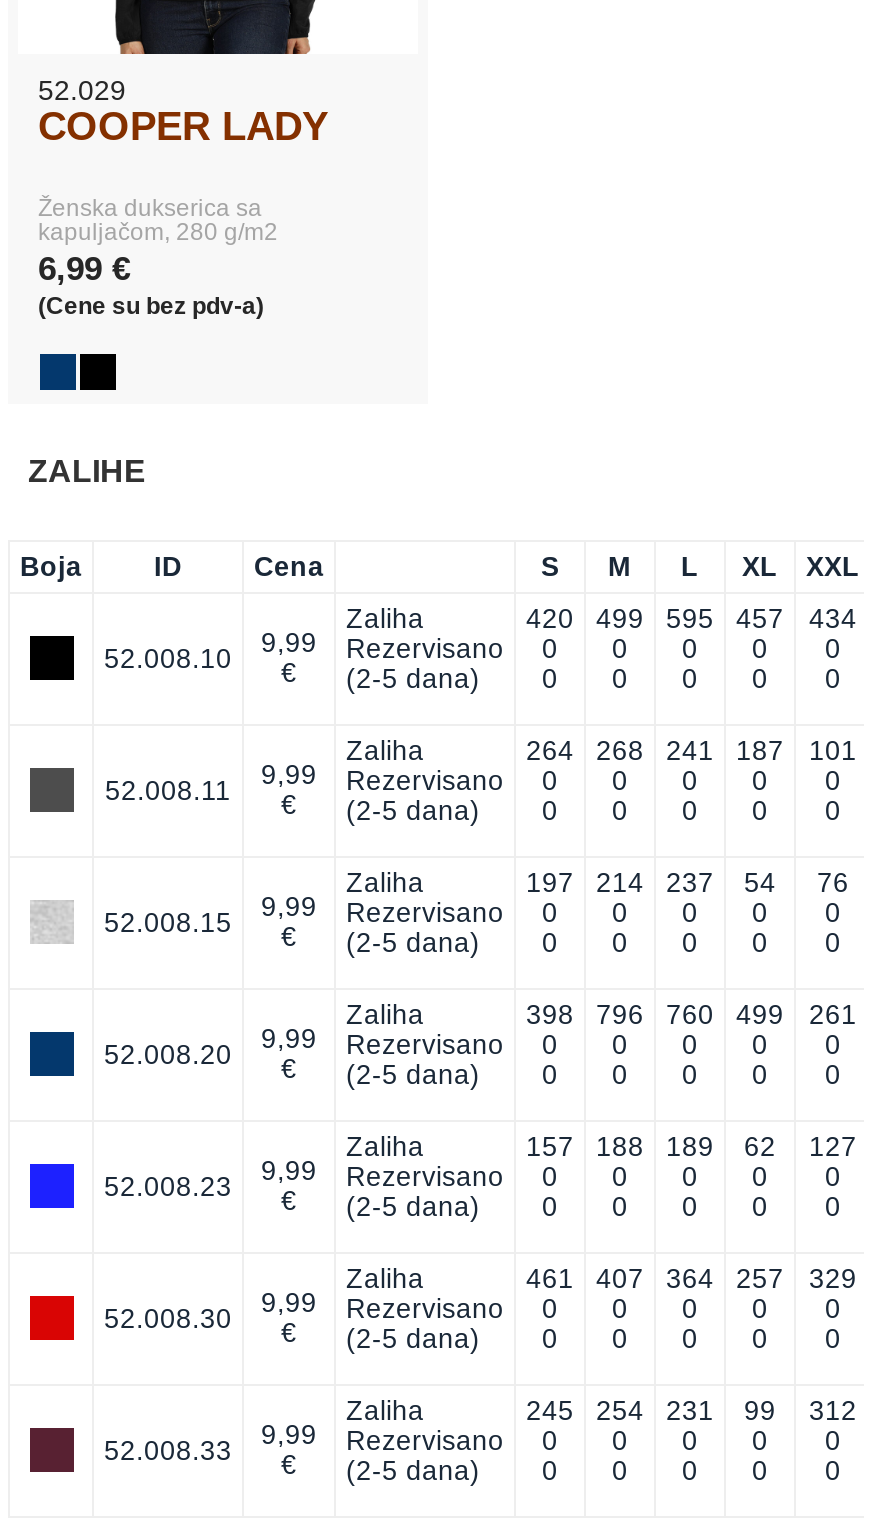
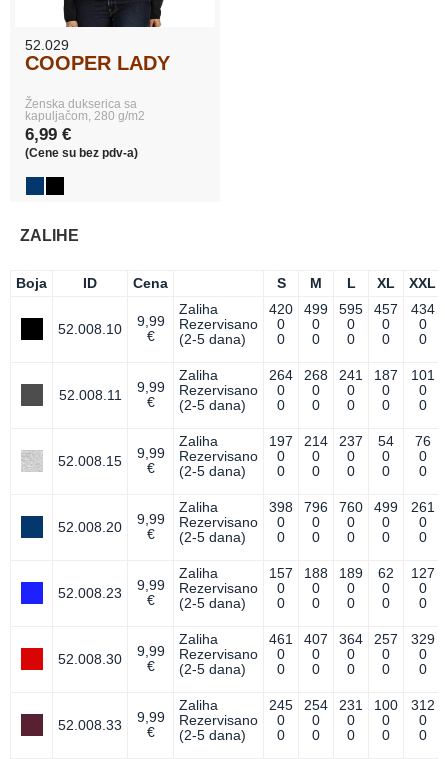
- 245 254 231 99 312
+ 245 254 231 100 312
